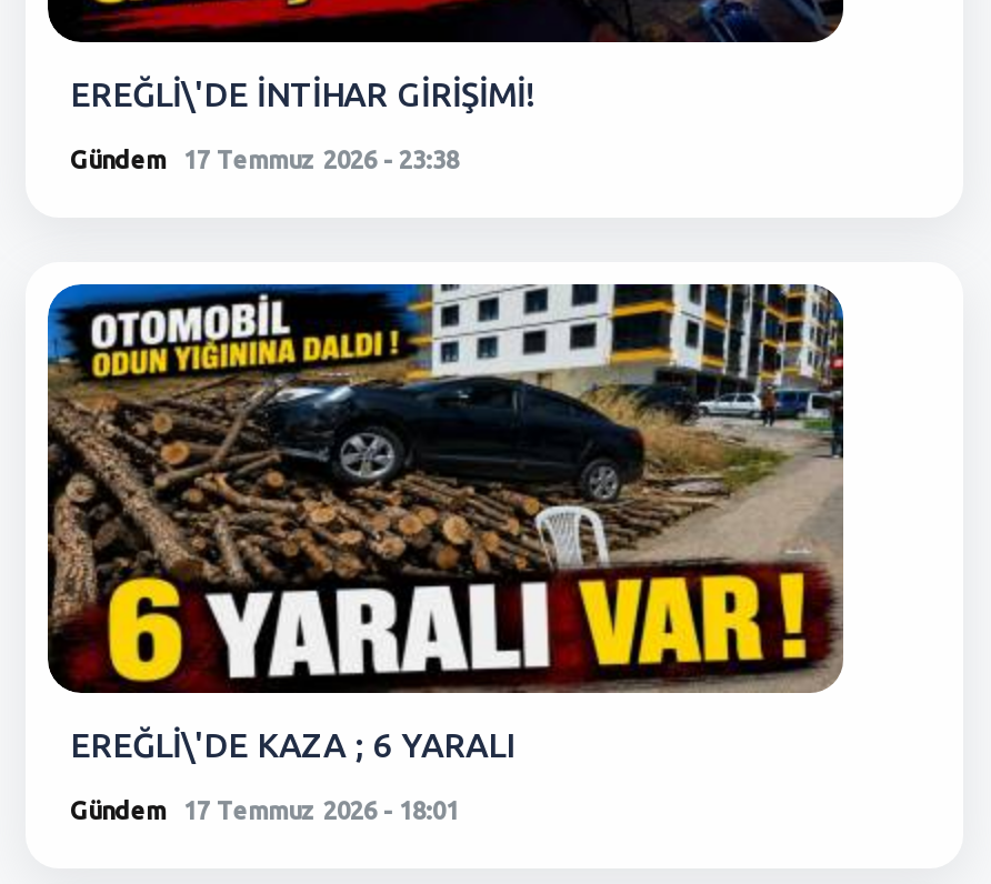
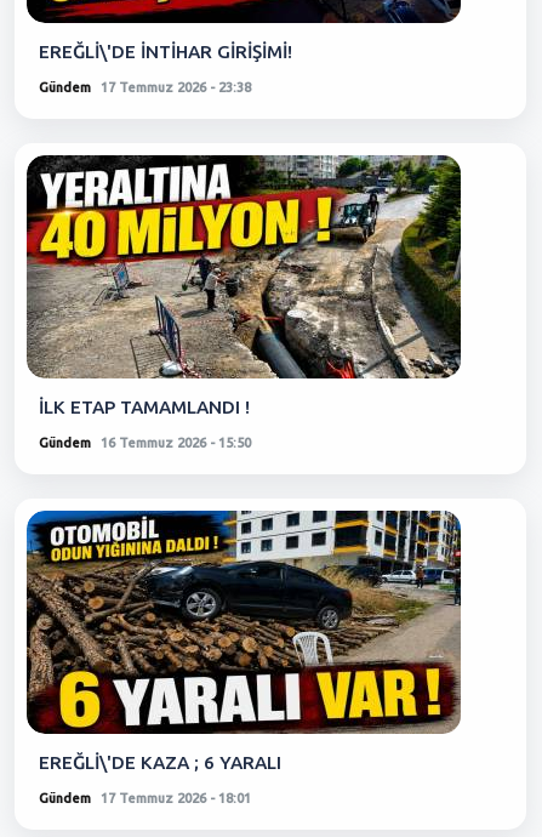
+ [image]
+ İLK ETAP TAMAMLANDI !
+ Gündem
+ 16 Temmuz 2026 - 15:50
